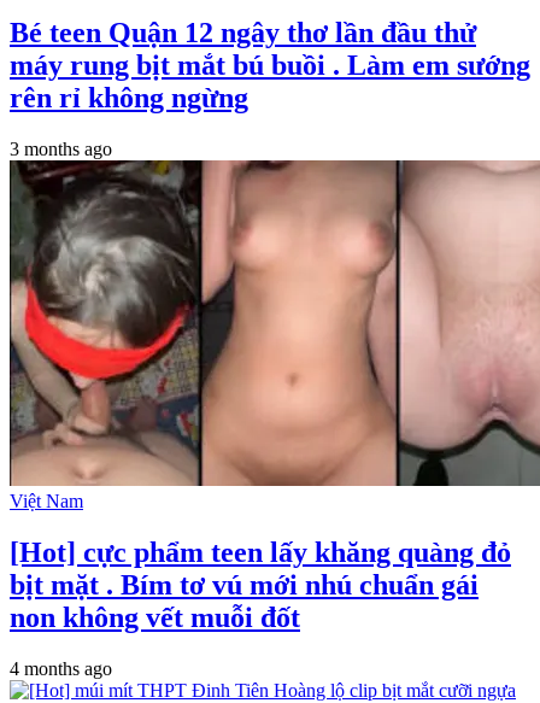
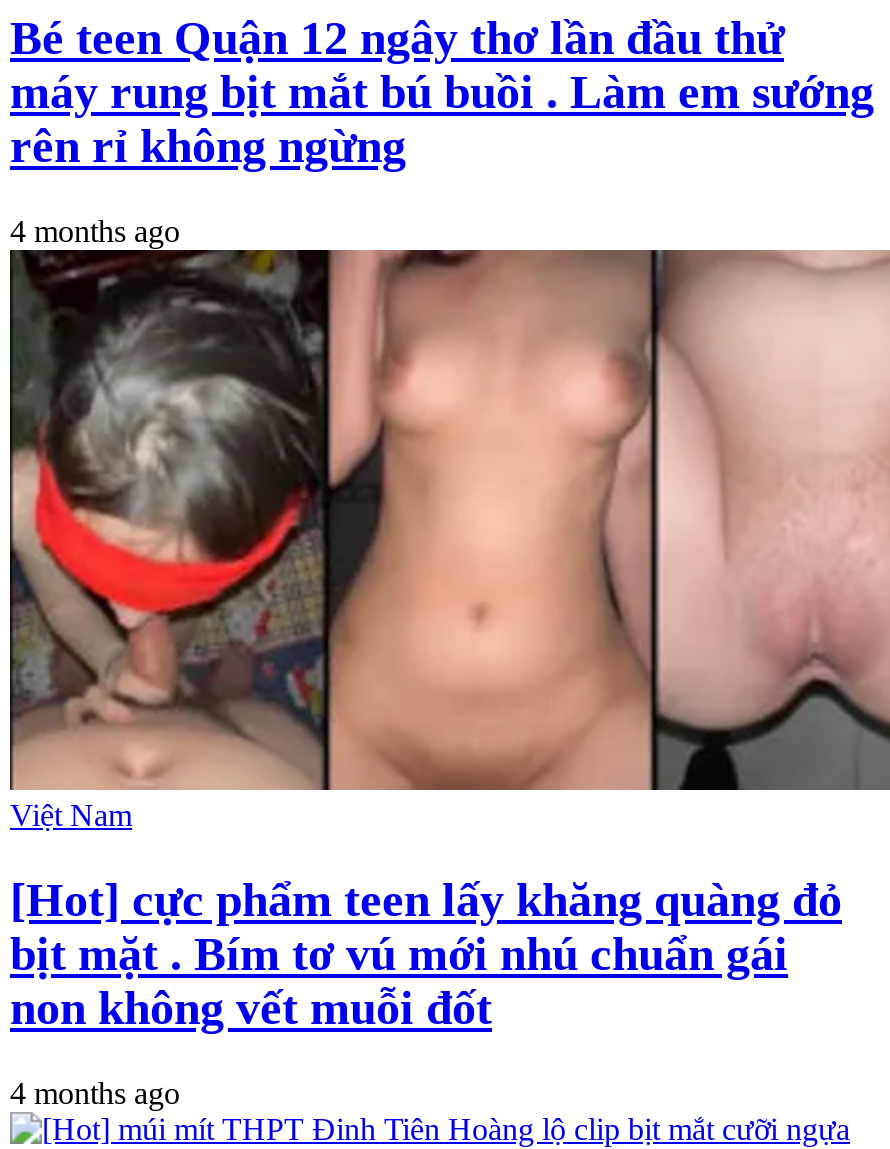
- 3 months ago
+ 4 months ago
